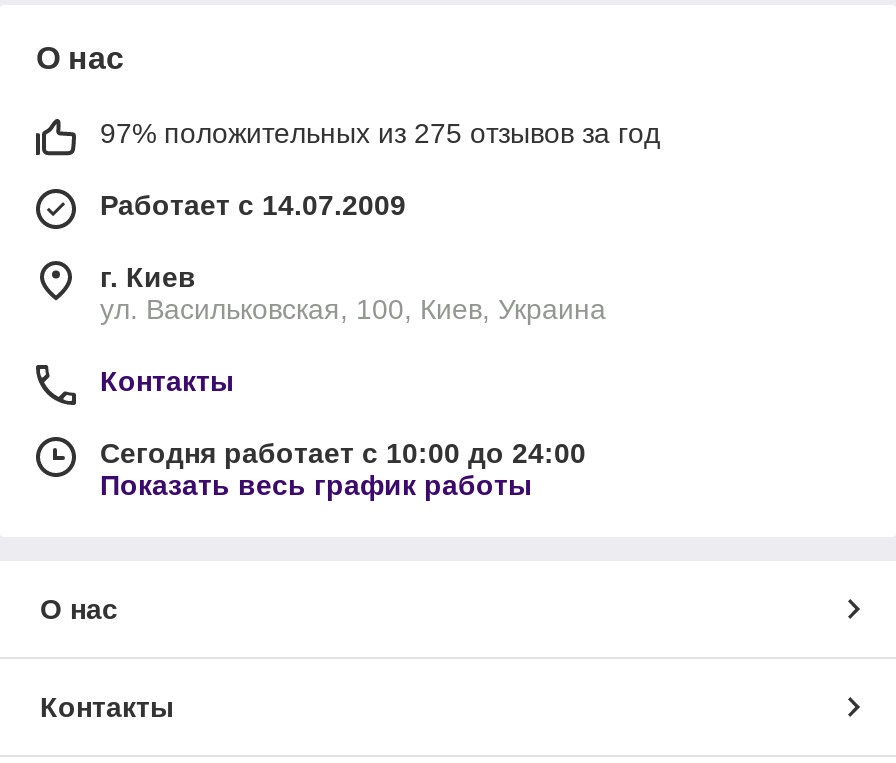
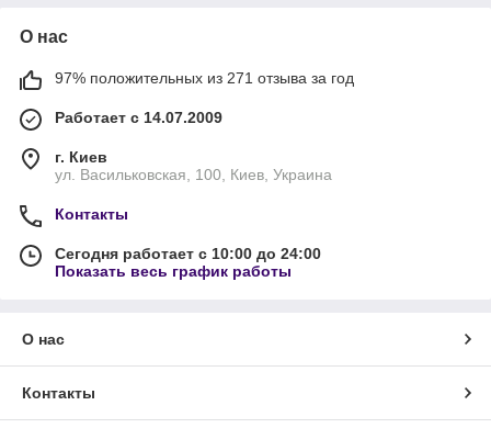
- 97% положительных из 275 отзывов за год
+ 97% положительных из 271 отзыва за год
